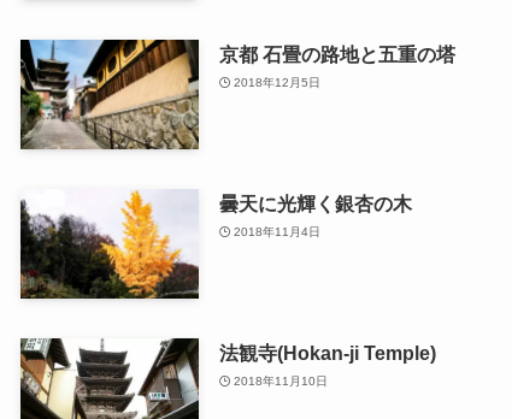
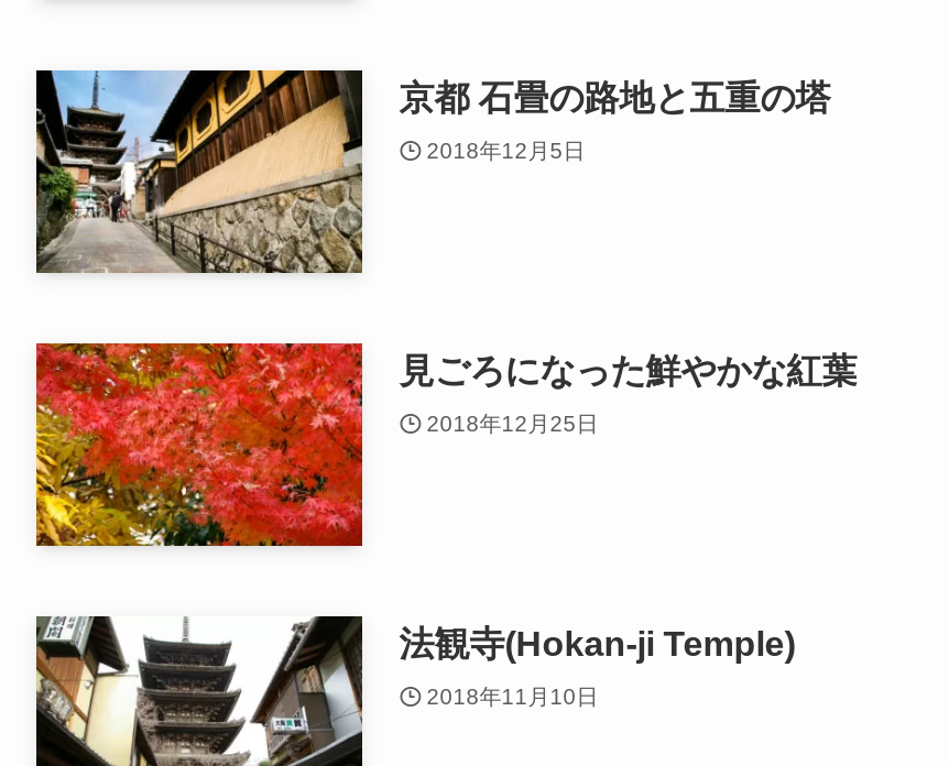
- [image]
- 曇天に光輝く銀杏の木
+ [image]
+ 見ごろになった鮮やかな紅葉

- 2018年11月4日
+ 2018年12月25日
